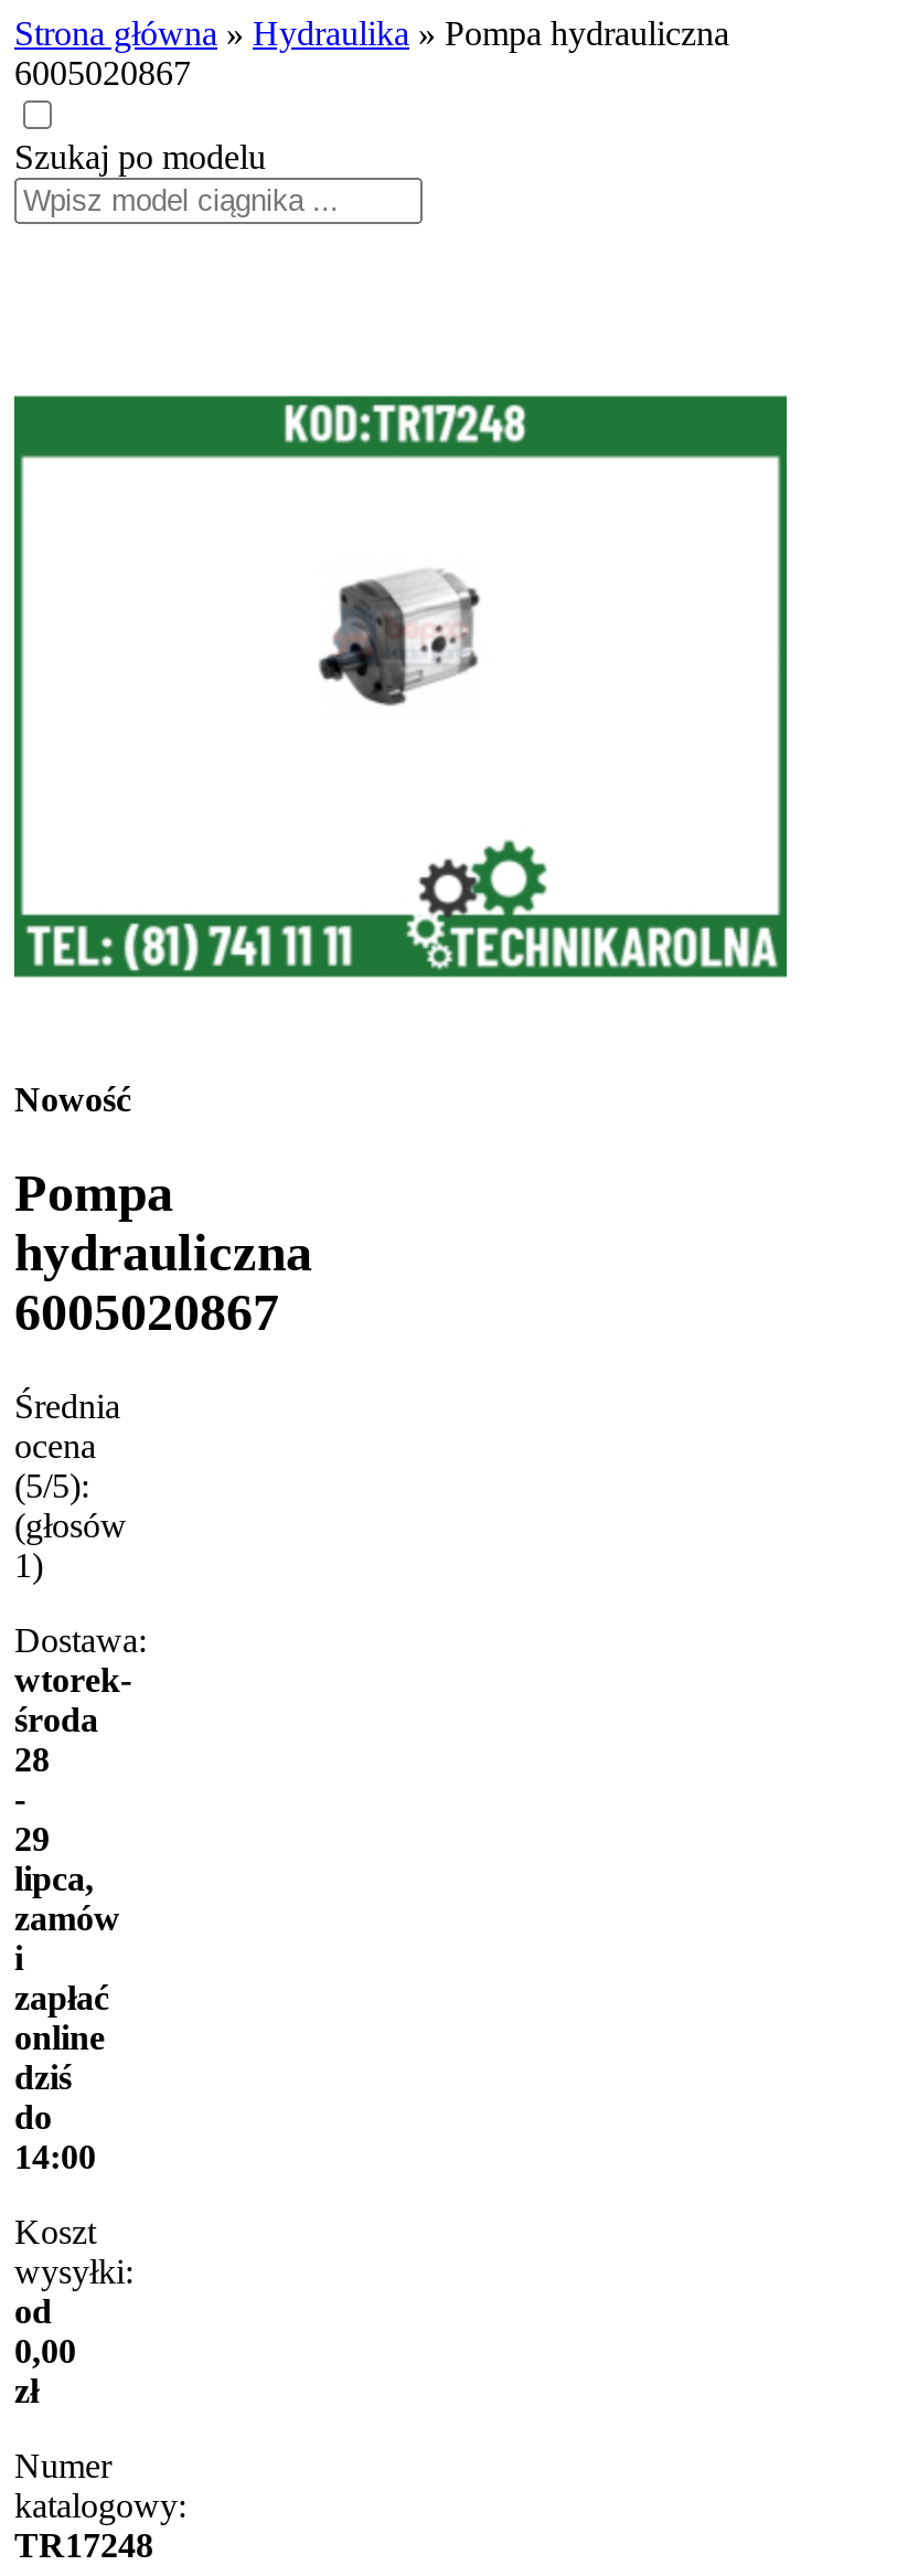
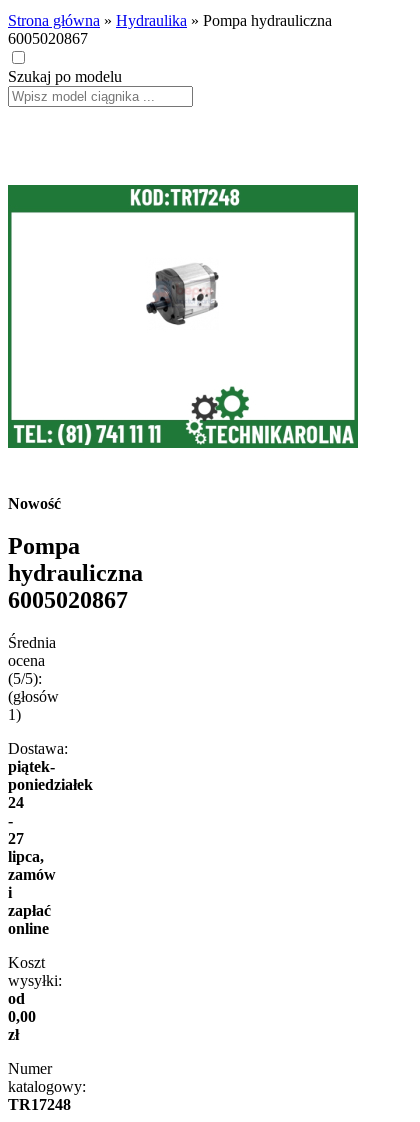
- wtorek-
- środa
- 28
+ piątek-
+ poniedziałek
+ 24

- 29
+ 27

- dziś
- do
- 14:00
